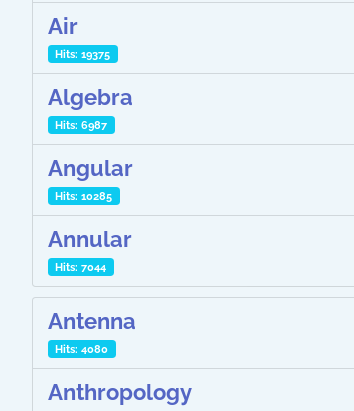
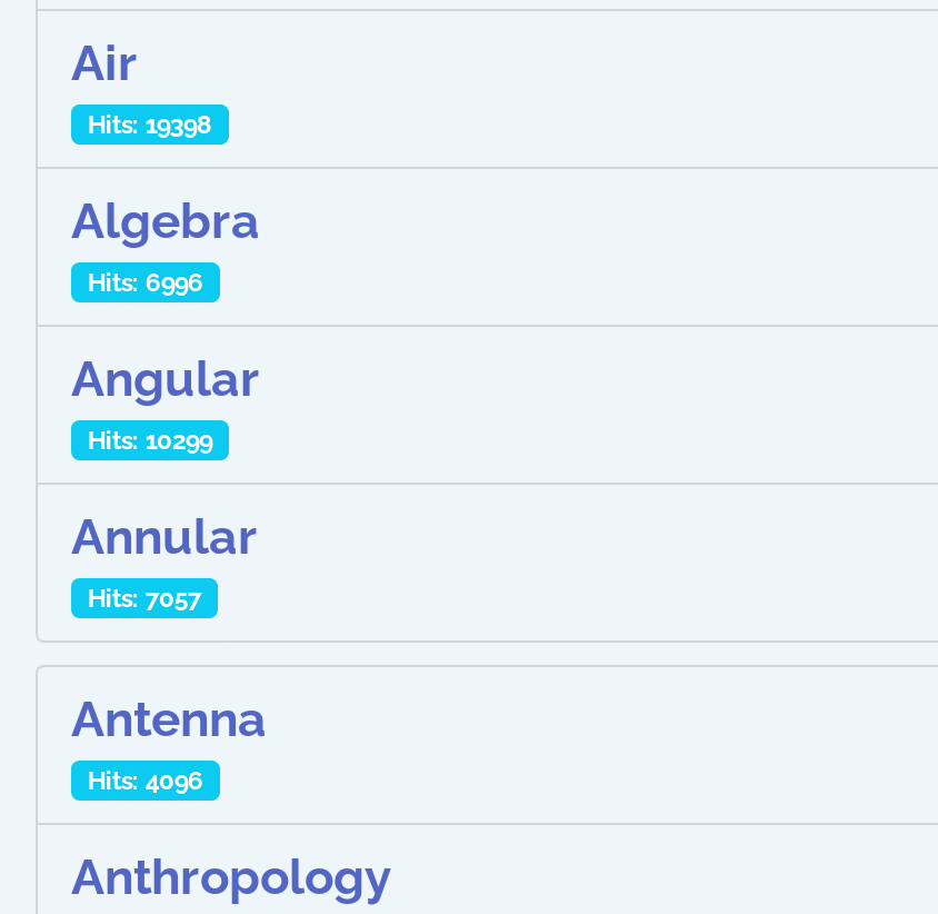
- Hits: 19375
+ Hits: 19398

- Hits: 6987
+ Hits: 6996

- Hits: 10285
+ Hits: 10299

- Hits: 7044
+ Hits: 7057

- Hits: 4080
+ Hits: 4096
